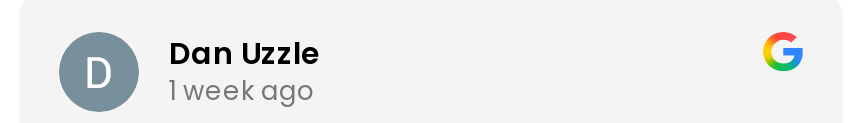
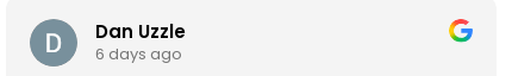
- 1 week ago
+ 6 days ago
